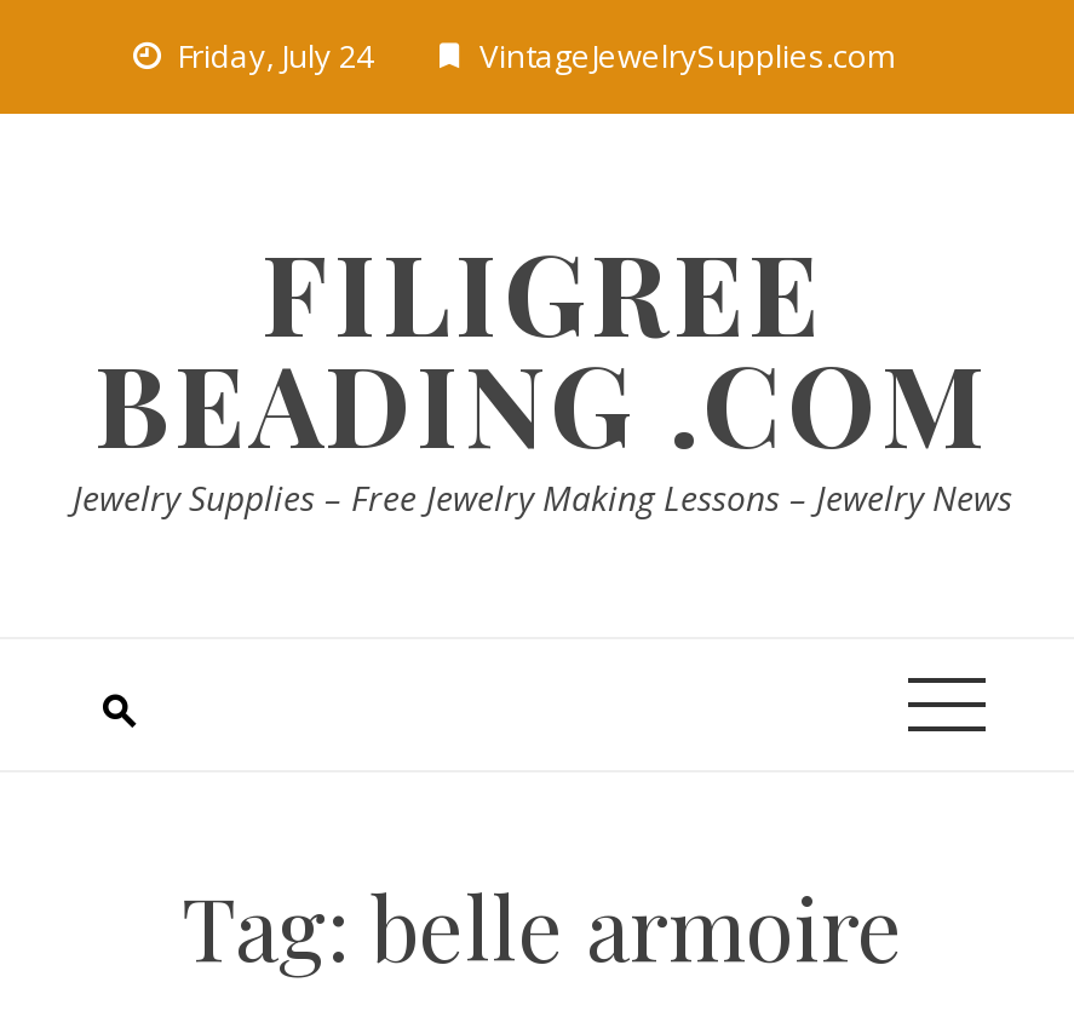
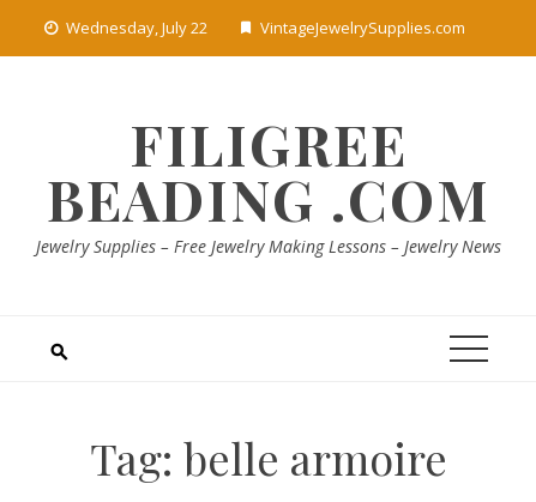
- Friday, July 24
+ Wednesday, July 22
